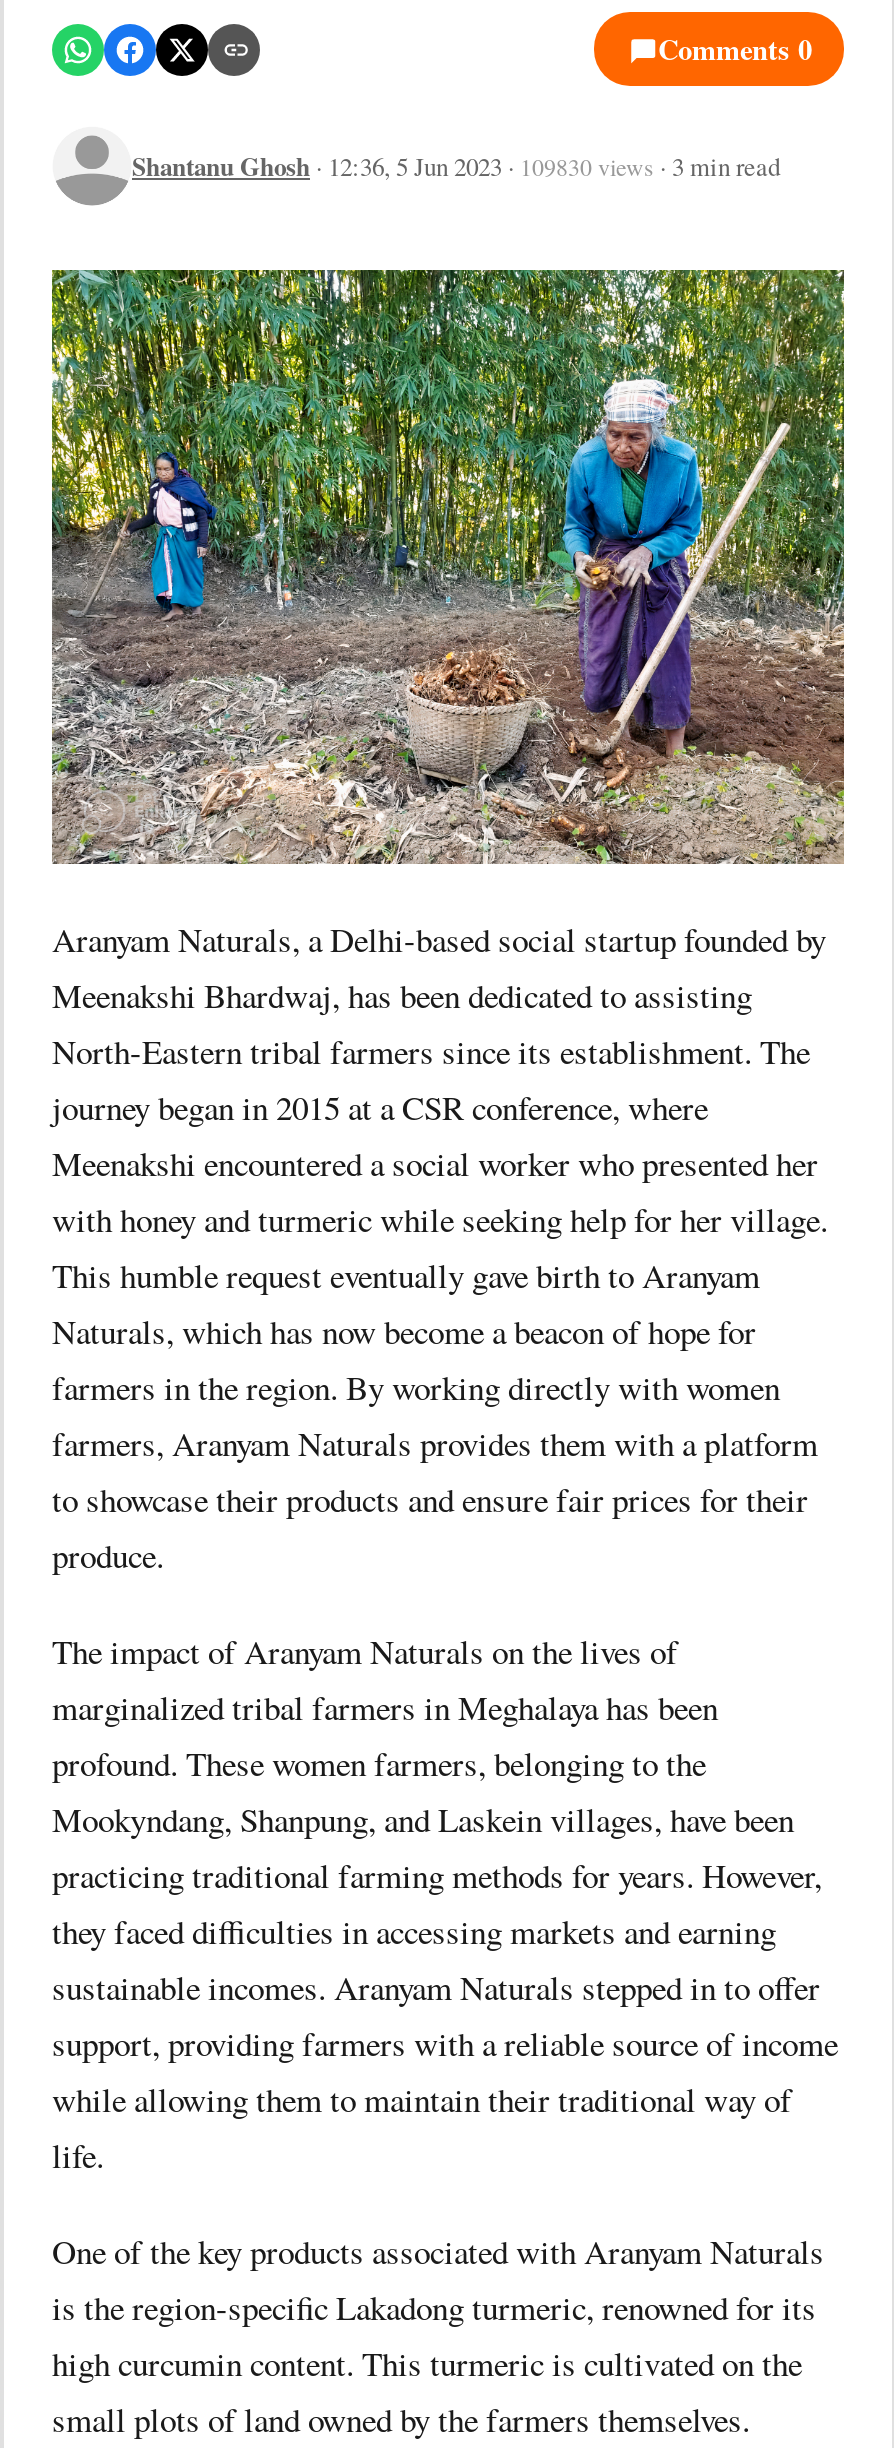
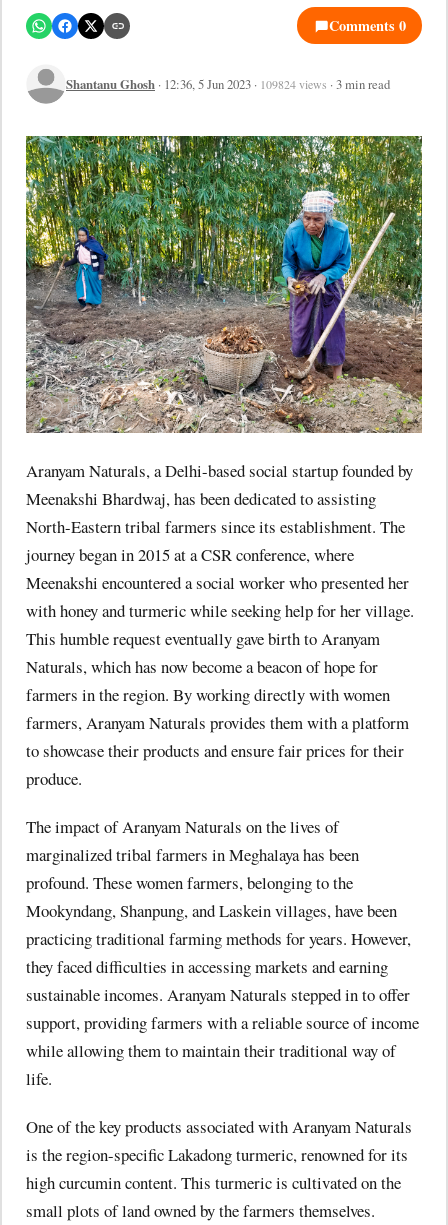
- Shantanu Ghosh · 12:36, 5 Jun 2023 · 109830 views · 3 min read
+ Shantanu Ghosh · 12:36, 5 Jun 2023 · 109824 views · 3 min read
